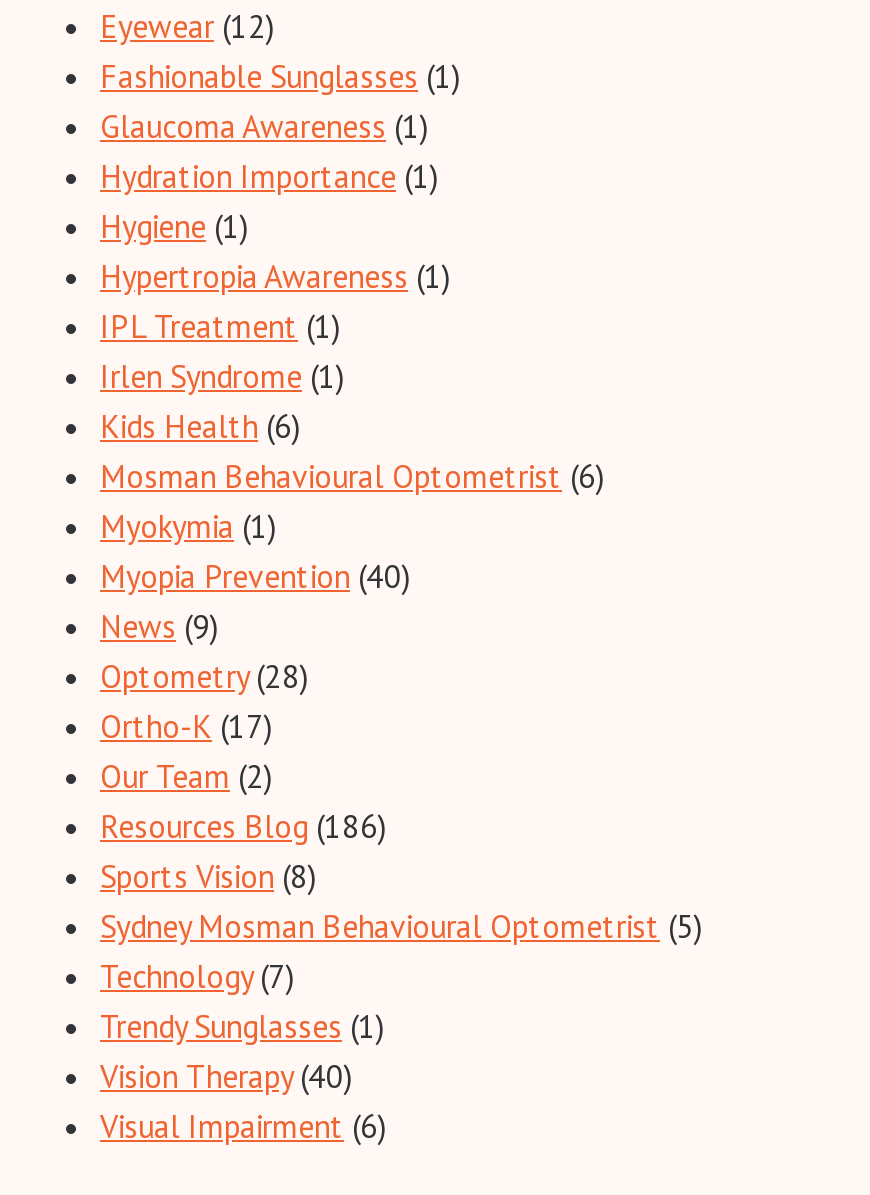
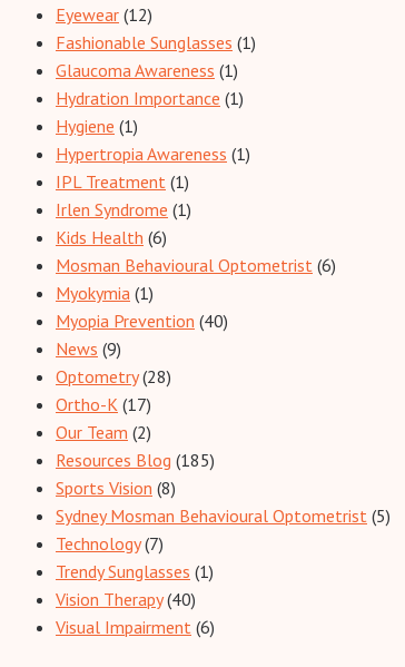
- Resources Blog (186)
+ Resources Blog (185)
